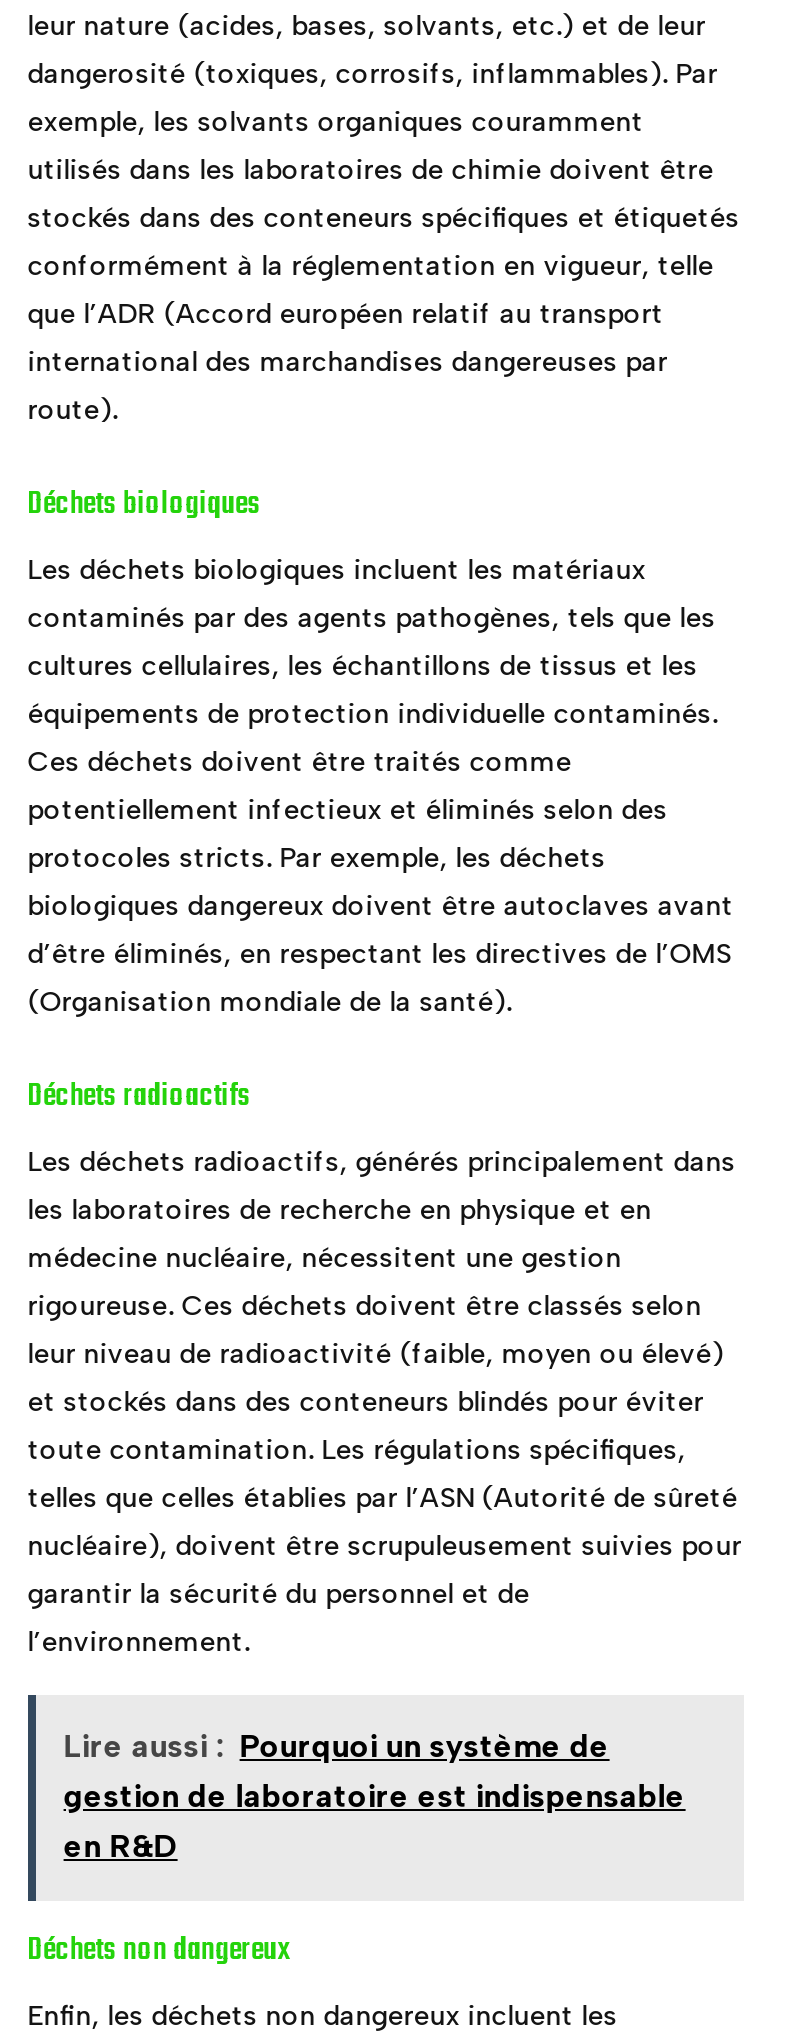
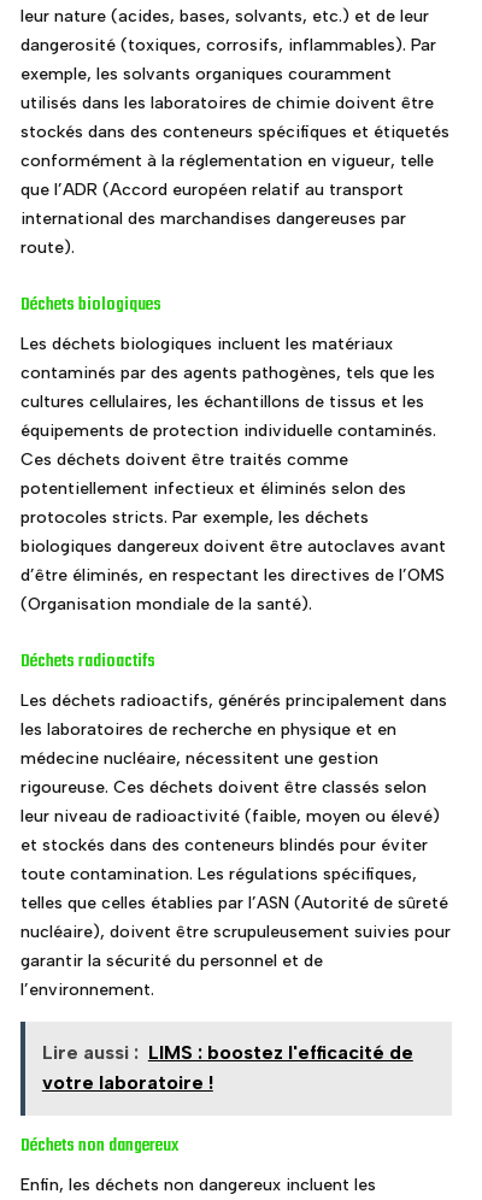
- Lire aussi : Pourquoi un système de
- gestion de laboratoire est indispensable
- en R&D
+ Lire aussi : LIMS : boostez l'efficacité de
+ votre laboratoire !
